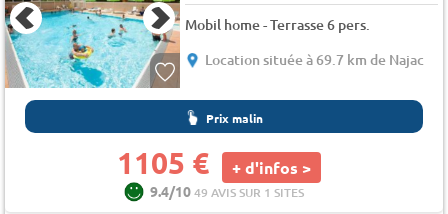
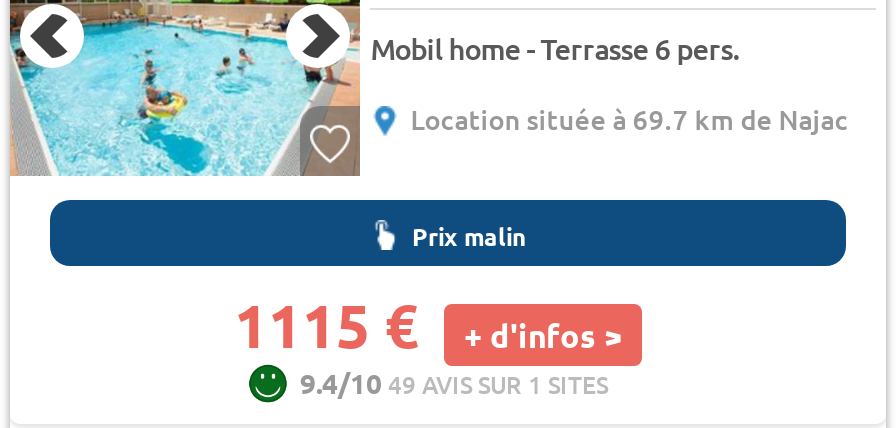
- 1105 € + d'infos >
+ 1115 € + d'infos >
